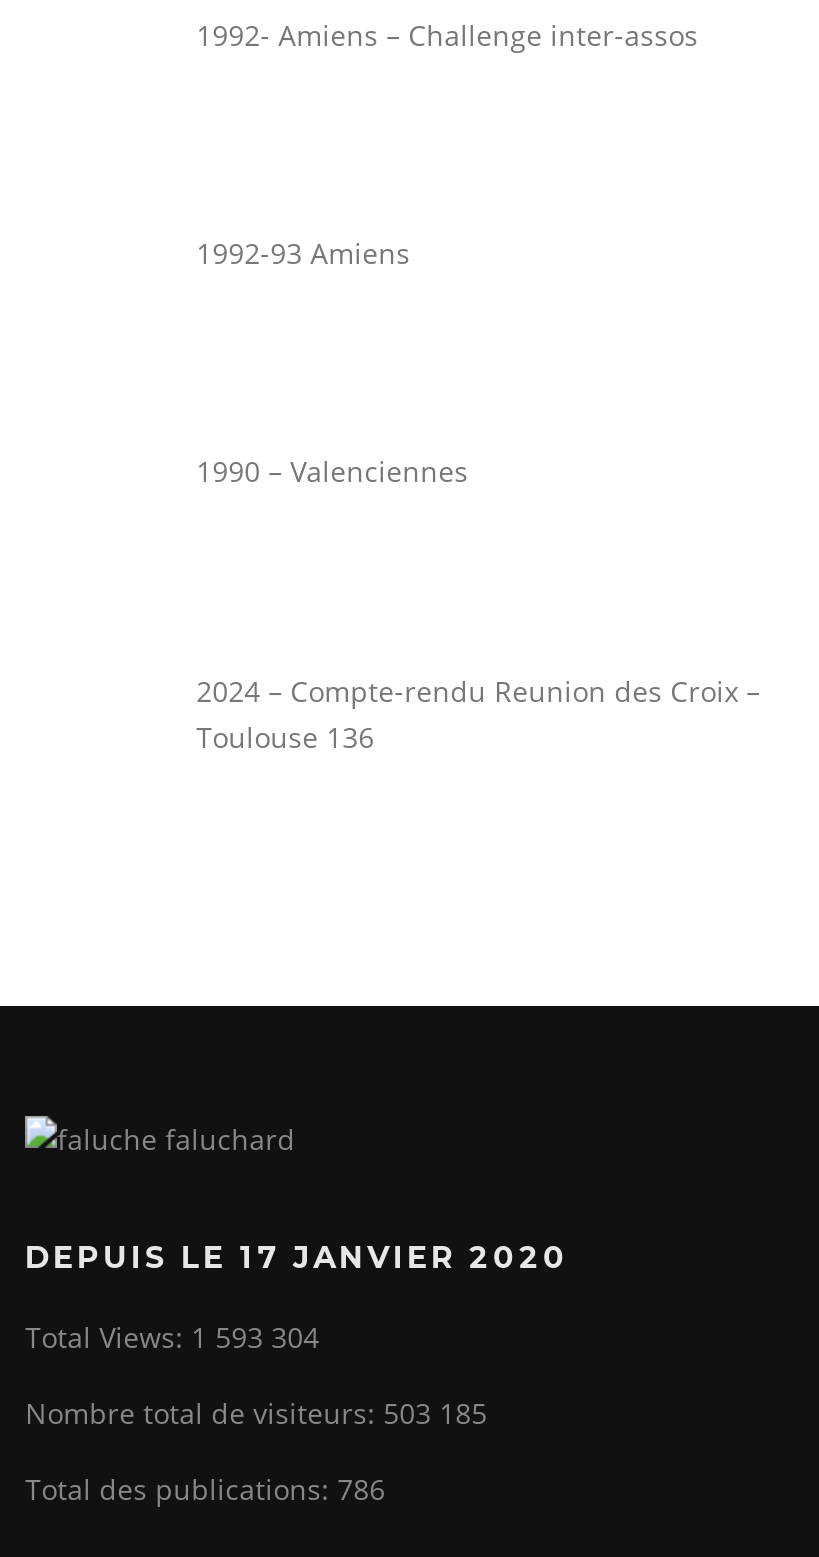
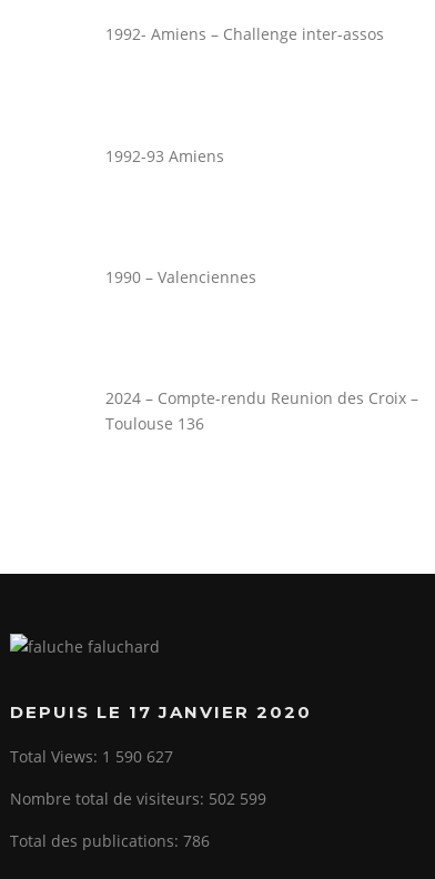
- Total Views: 1 593 304
+ Total Views: 1 590 627

- Nombre total de visiteurs: 503 185
+ Nombre total de visiteurs: 502 599
